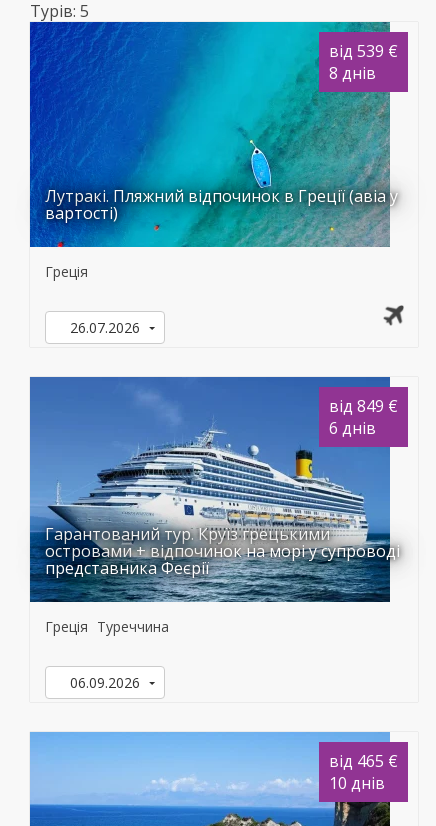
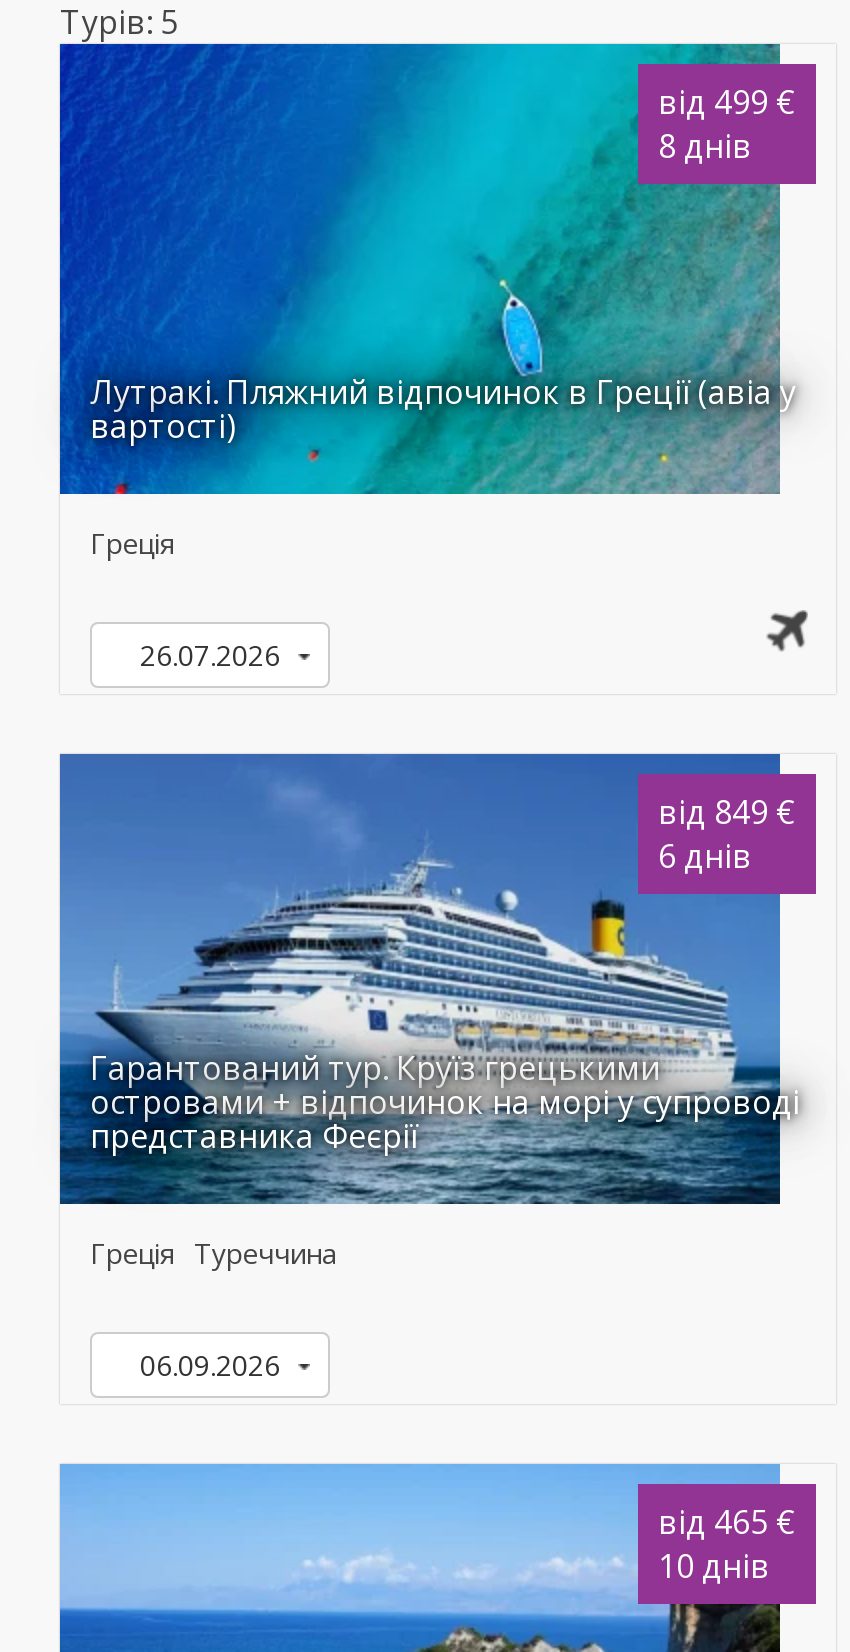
- від 539 €
+ від 499 €
